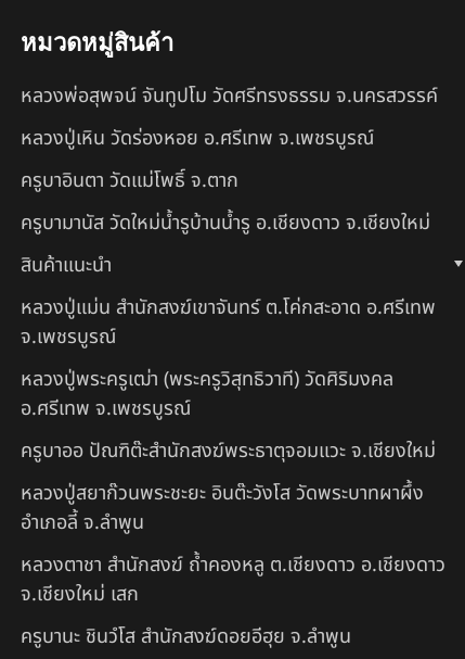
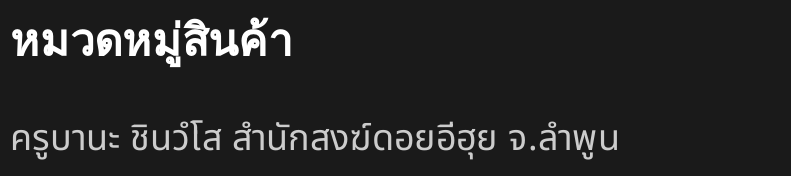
- หลวงพ่อสุพจน์ จันทูปโม วัดศรีทรงธรรม จ.นครสวรรค์
- หลวงปู่เหิน วัดร่องหอย อ.ศรีเทพ จ.เพชรบูรณ์
- ครูบาอินตา วัดแม่โพธิ์ จ.ตาก
- ครูบามานัส วัดใหม่น้ำรูบ้านน้ำรู อ.เชียงดาว จ.เชียงใหม่
- สินค้าแนะนำ
- หลวงปู่แม่น สำนักสงฆ์เขาจันทร์ ต.โค่กสะอาด อ.ศรีเทพ
- จ.เพชรบูรณ์
- หลวงปู่พระครูเฒ่า (พระครูวิสุทธิวาที) วัดศิริมงคล
- อ.ศรีเทพ จ.เพชรบูรณ์
- ครูบาออ ปัณฑิต๊ะสำนักสงฆ์พระธาตุจอมแวะ จ.เชียงใหม่
- หลวงปู่สยาก๊วนพระชะยะ อินต๊ะวังโส วัดพระบาทผาผึ้ง
- อำเภอลี้ จ.ลำพูน
- หลวงตาชา สำนักสงฆ์ ถ้ำคองหลู ต.เชียงดาว อ.เชียงดาว
- จ.เชียงใหม่ เสก
